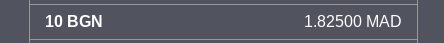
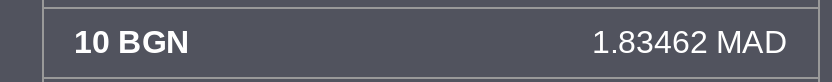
- 1.82500 MAD
+ 1.83462 MAD
